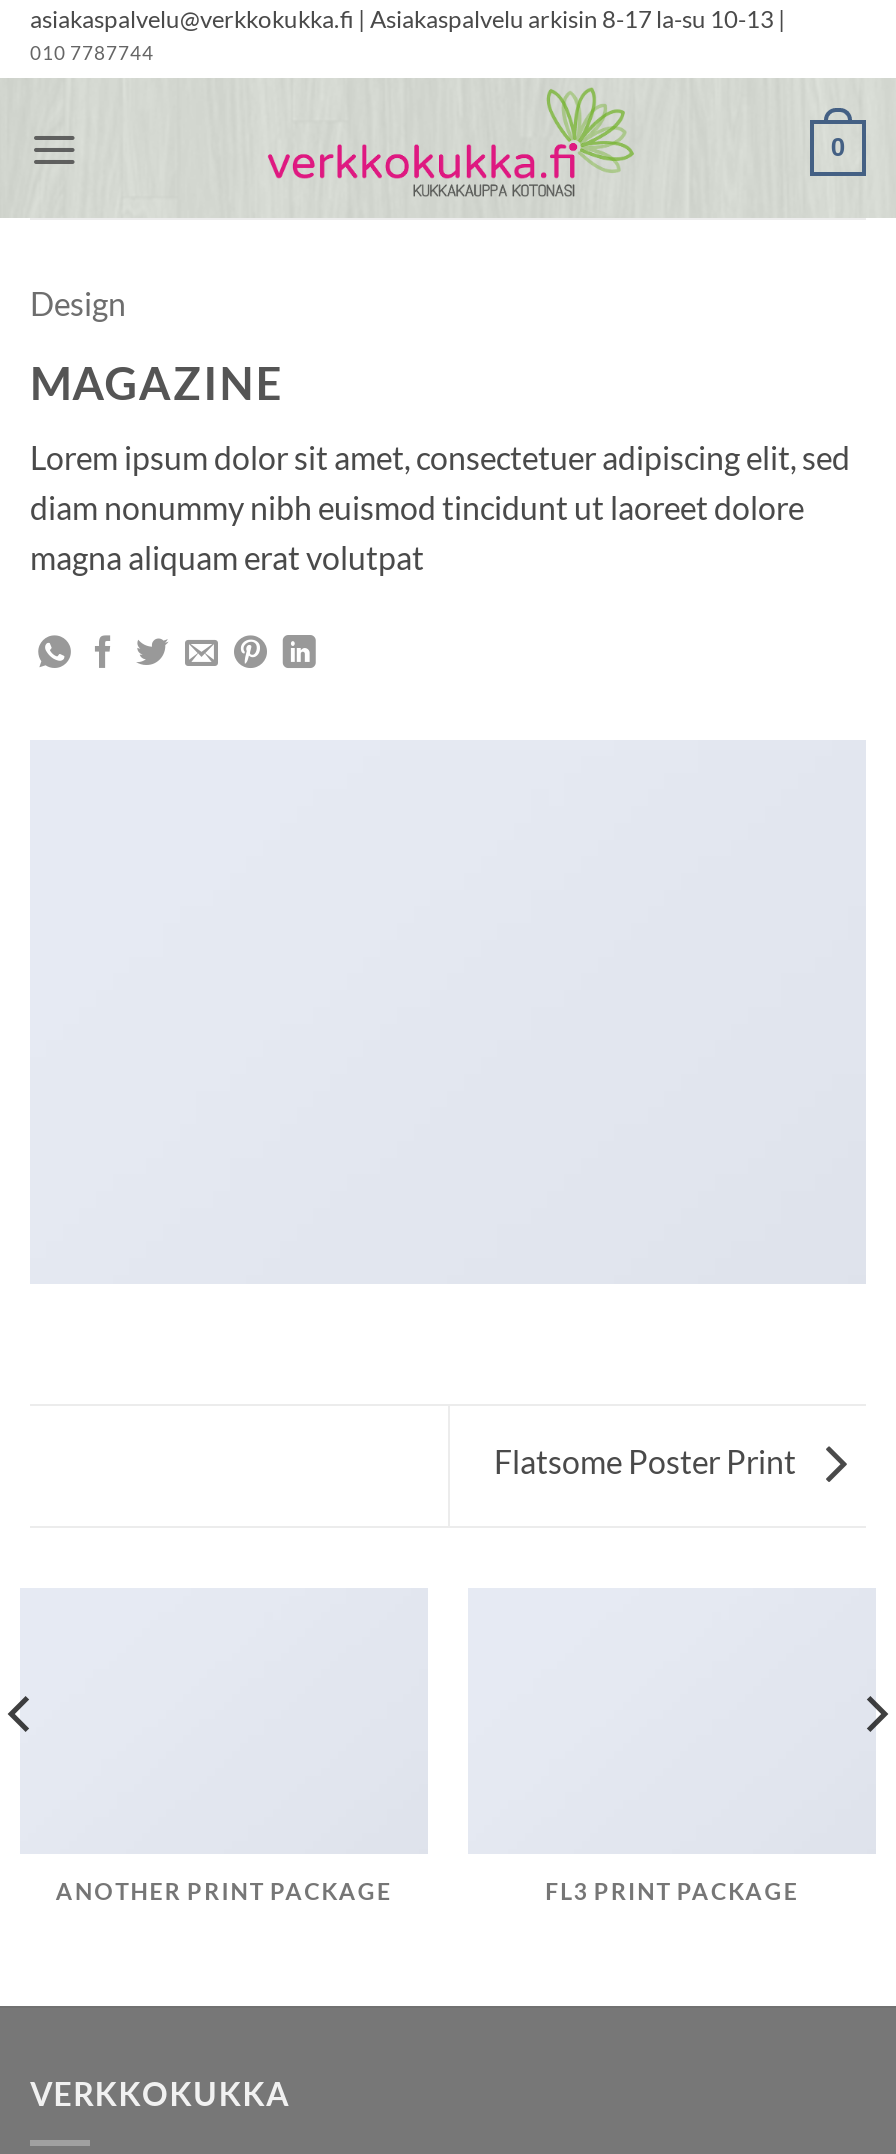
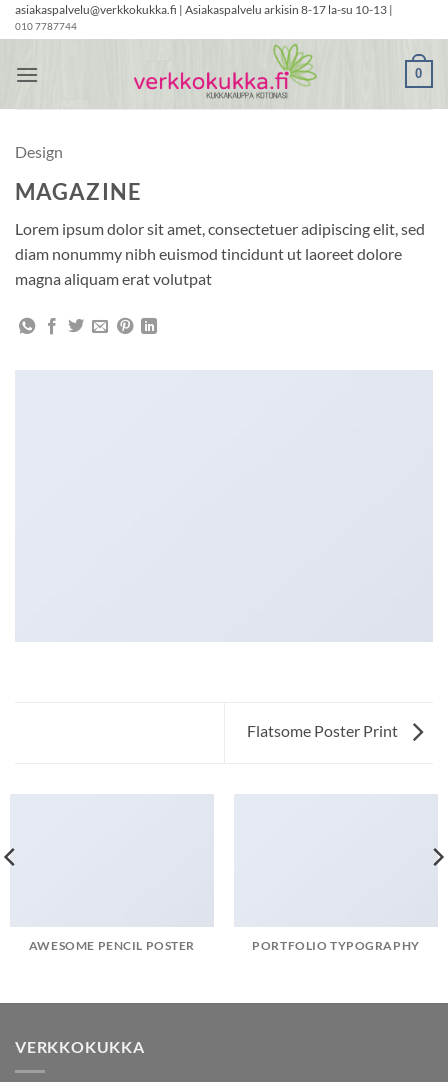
- ANOTHER PRINT PACKAGE
- FL3 PRINT PACKAGE
+ AWESOME PENCIL POSTER
+ PORTFOLIO TYPOGRAPHY
